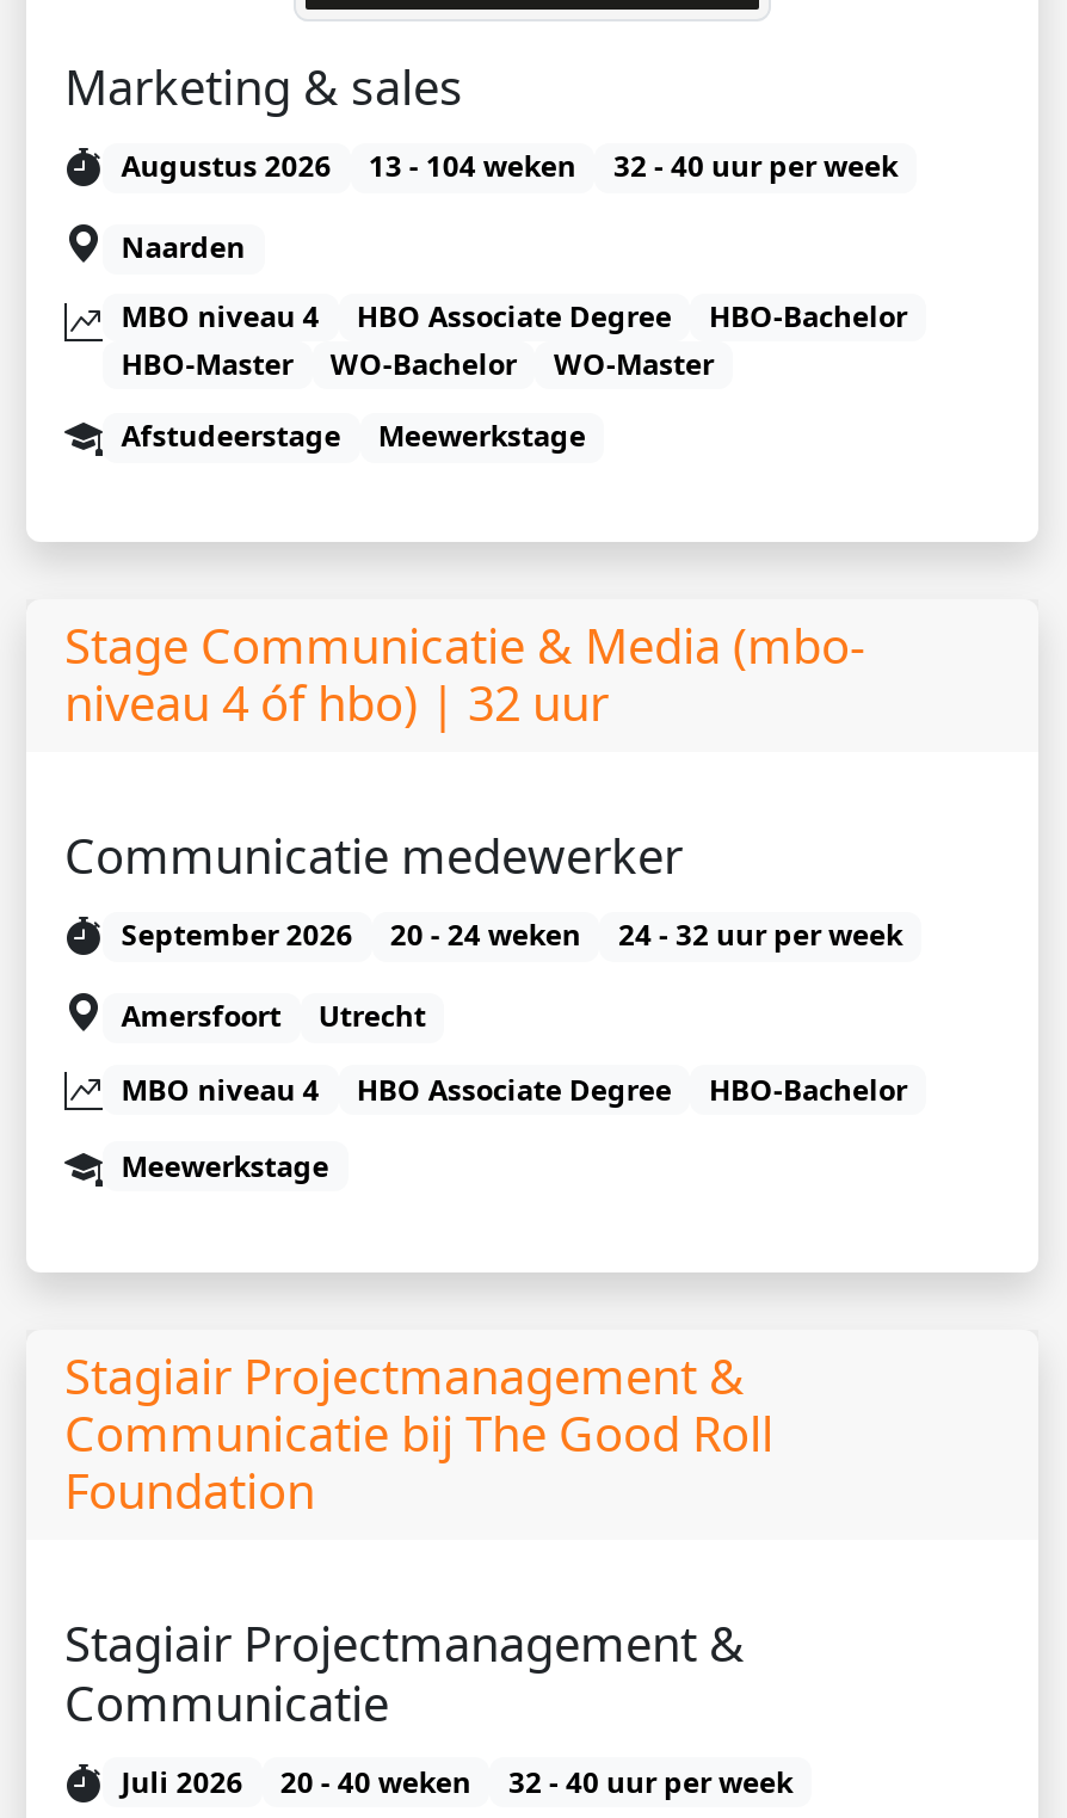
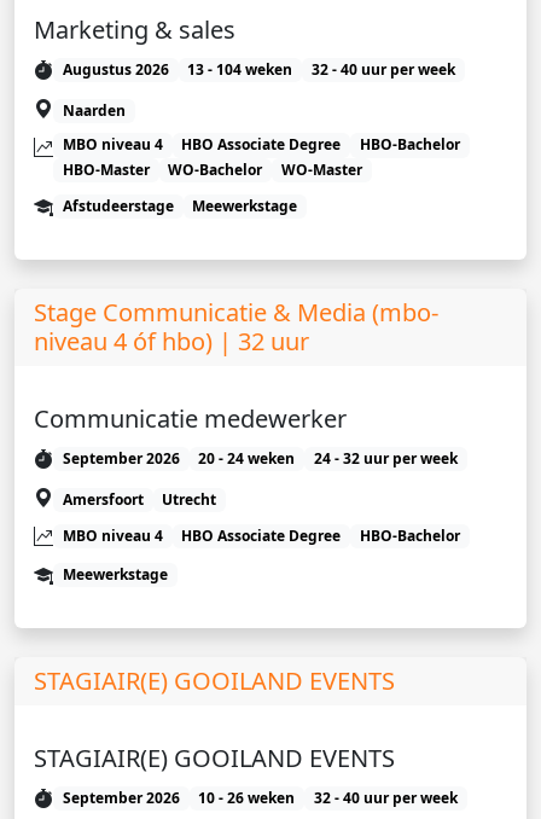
- Stagiair Projectmanagement &
- Communicatie bij The Good Roll
- Foundation
+ STAGIAIR(E) GOOILAND EVENTS

- Stagiair Projectmanagement &
- Communicatie
- Juli 2026
- 20 - 40 weken
+ STAGIAIR(E) GOOILAND EVENTS
+ September 2026
+ 10 - 26 weken
